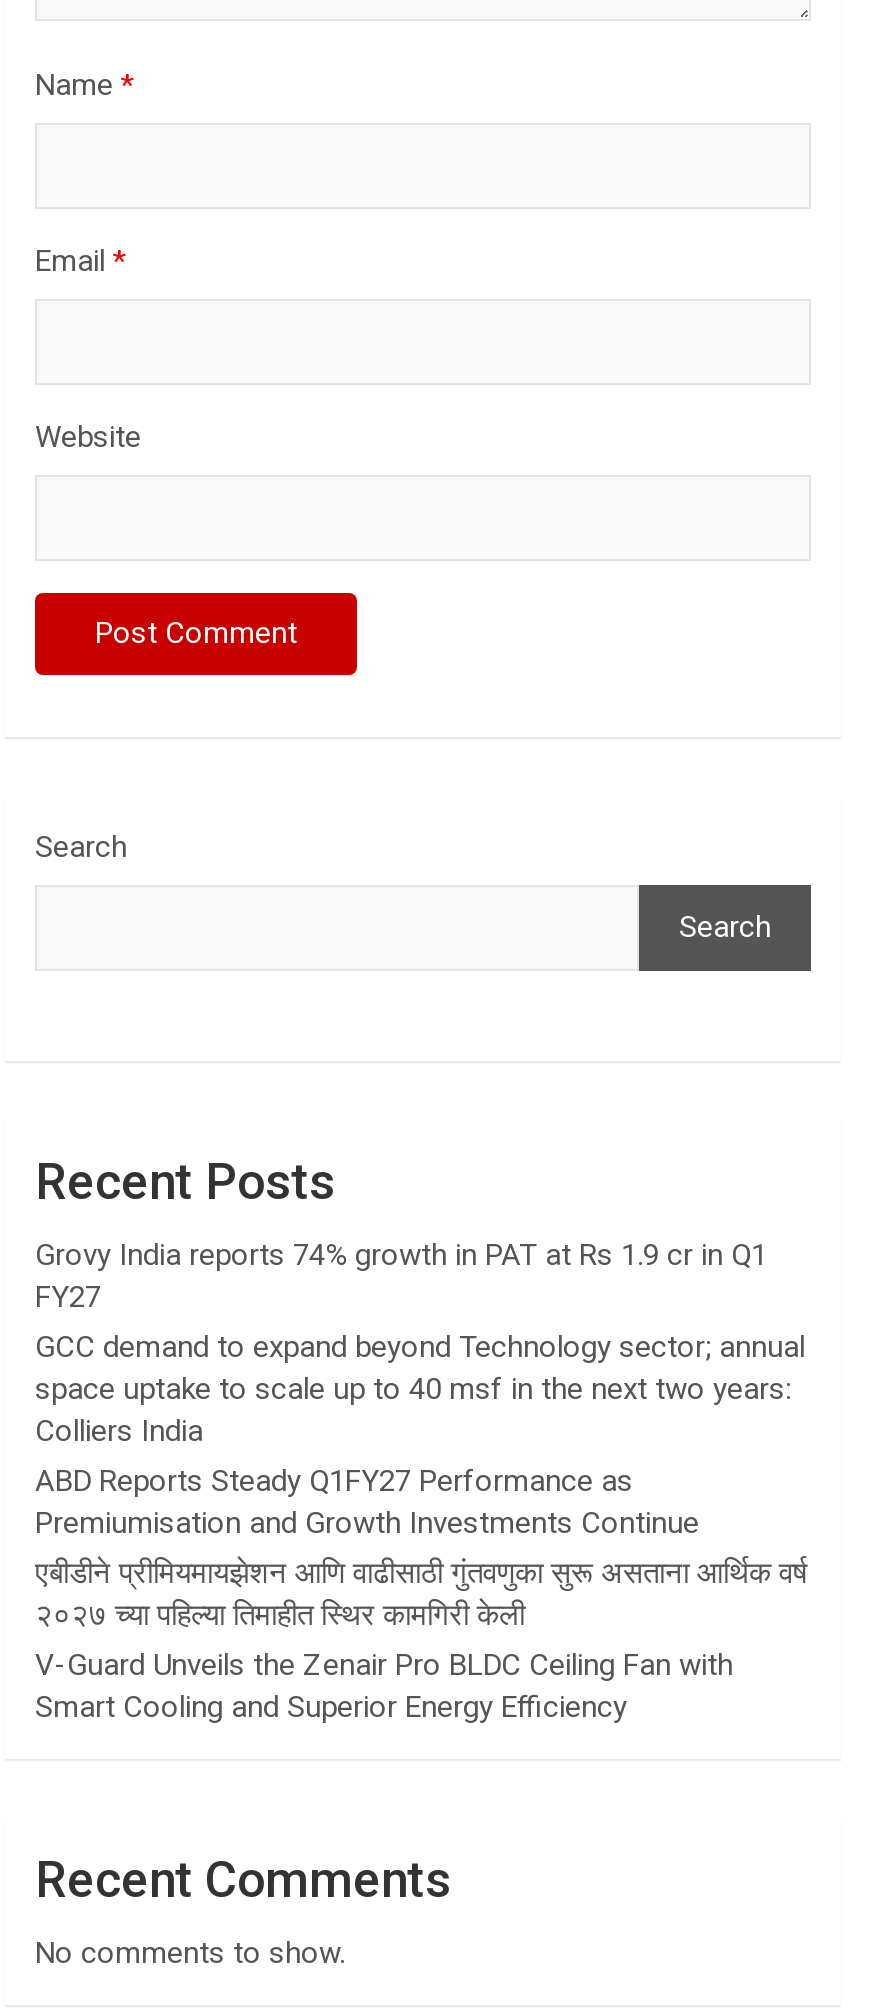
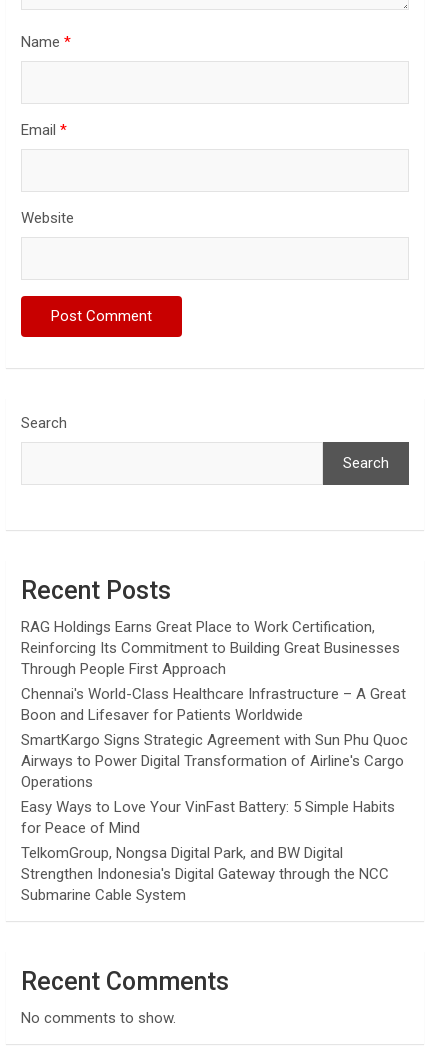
- Grovy India reports 74% growth in PAT at Rs 1.9 cr in Q1
- FY27
- GCC demand to expand beyond Technology sector; annual
- space uptake to scale up to 40 msf in the next two years:
- Colliers India
- ABD Reports Steady Q1FY27 Performance as
- Premiumisation and Growth Investments Continue
- एबीडीने प्रीमियमायझेशन आणि वाढीसाठी गुंतवणुका सुरू असताना आर्थिक वर्ष
- २०२७ च्या पहिल्या तिमाहीत स्थिर कामगिरी केली
- V-Guard Unveils the Zenair Pro BLDC Ceiling Fan with
- Smart Cooling and Superior Energy Efficiency
+ RAG Holdings Earns Great Place to Work Certification,
+ Reinforcing Its Commitment to Building Great Businesses
+ Through People First Approach
+ Chennai's World-Class Healthcare Infrastructure – A Great
+ Boon and Lifesaver for Patients Worldwide
+ SmartKargo Signs Strategic Agreement with Sun Phu Quoc
+ Airways to Power Digital Transformation of Airline's Cargo
+ Operations
+ Easy Ways to Love Your VinFast Battery: 5 Simple Habits
+ for Peace of Mind
+ TelkomGroup, Nongsa Digital Park, and BW Digital
+ Strengthen Indonesia's Digital Gateway through the NCC
+ Submarine Cable System
